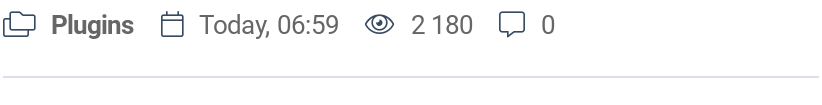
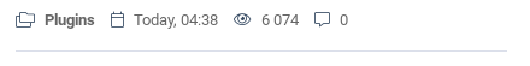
- Today, 06:59
+ Today, 04:38

- 2 180
+ 6 074
